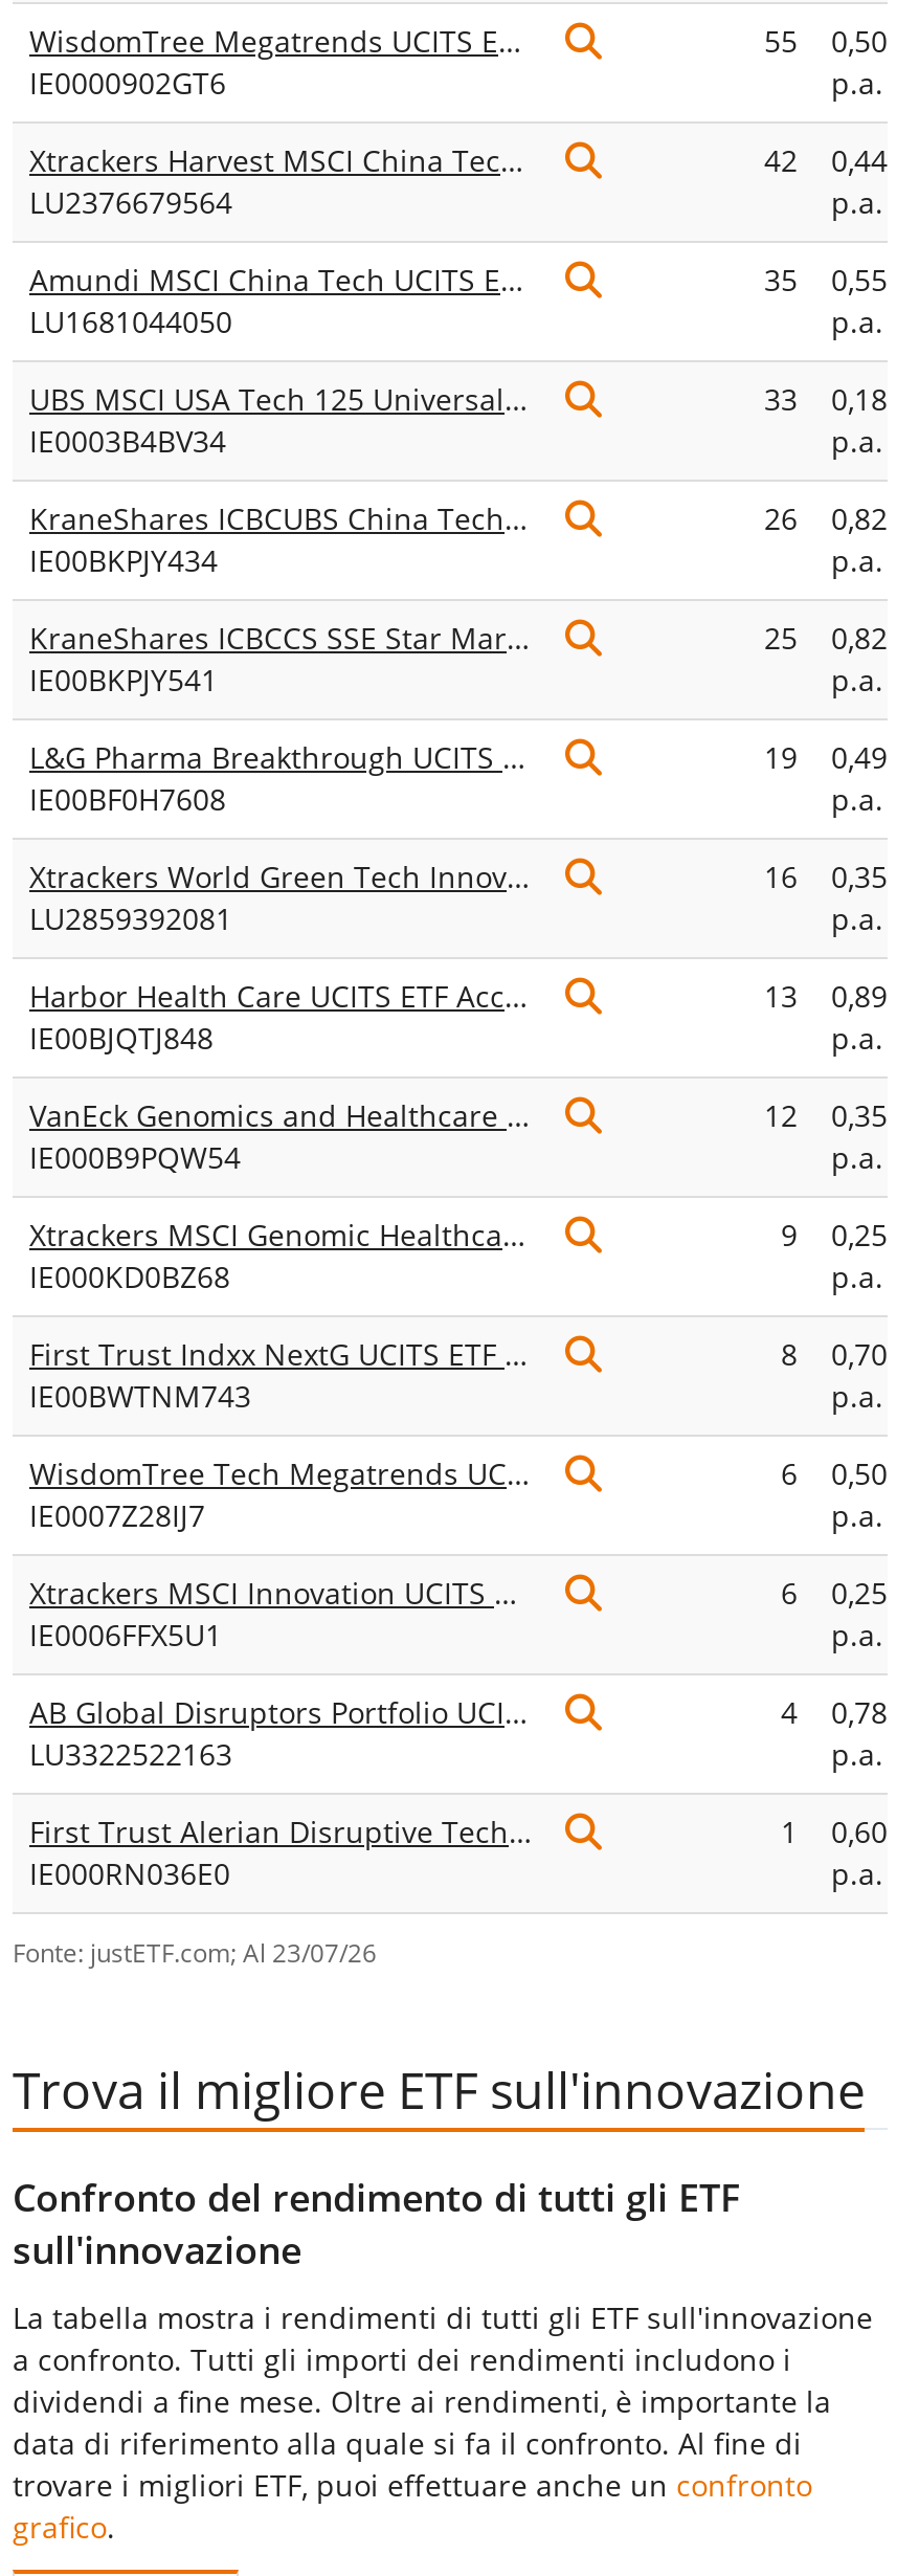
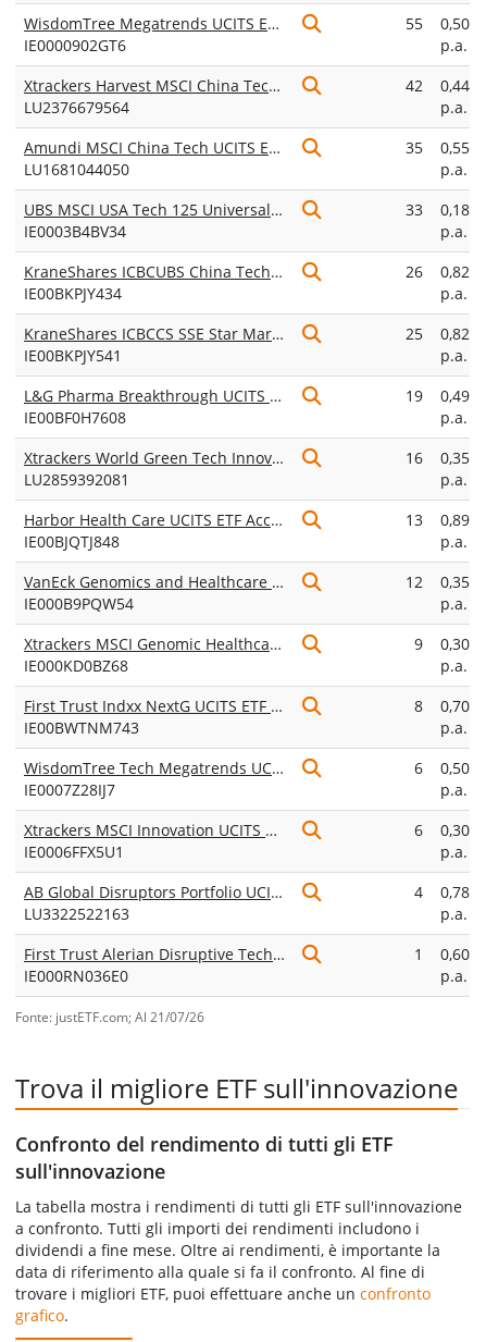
- 9 0,25%
+ 9 0,30%

- 6 0,25%
+ 6 0,30%

- Fonte: justETF.com; Al 23/07/26
+ Fonte: justETF.com; Al 21/07/26
